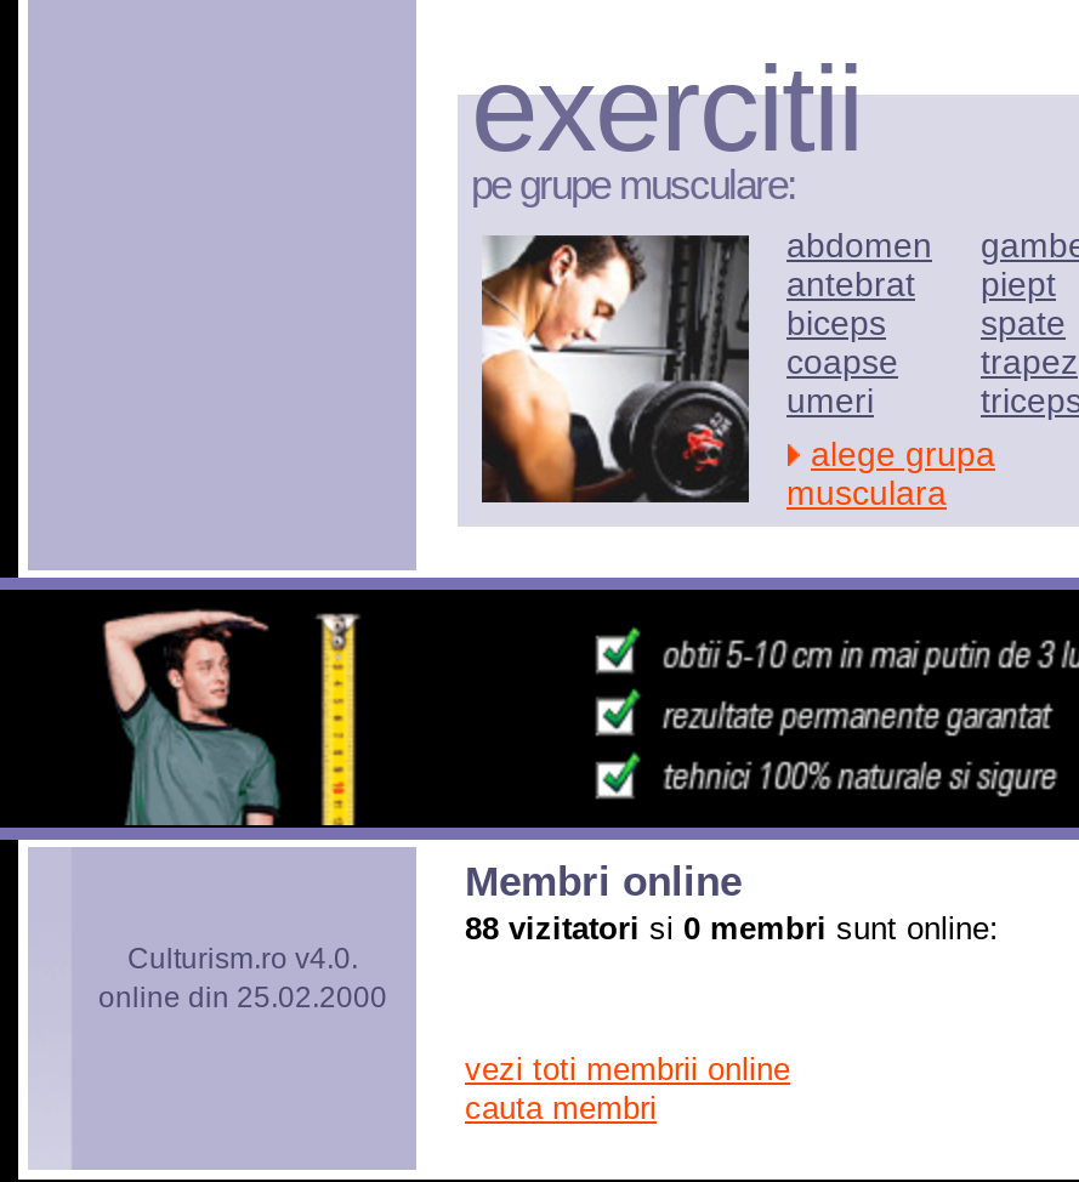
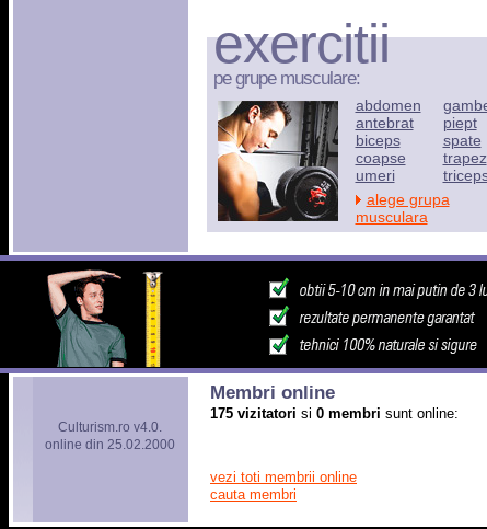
- 88 vizitatori si 0 membri sunt online:
+ 175 vizitatori si 0 membri sunt online:
